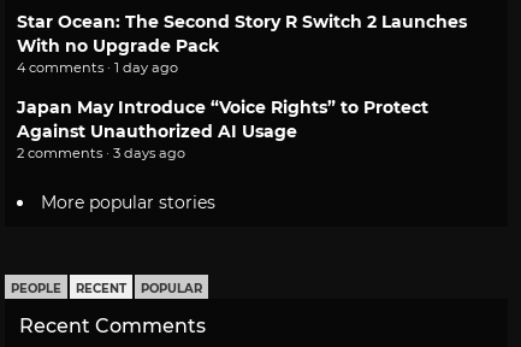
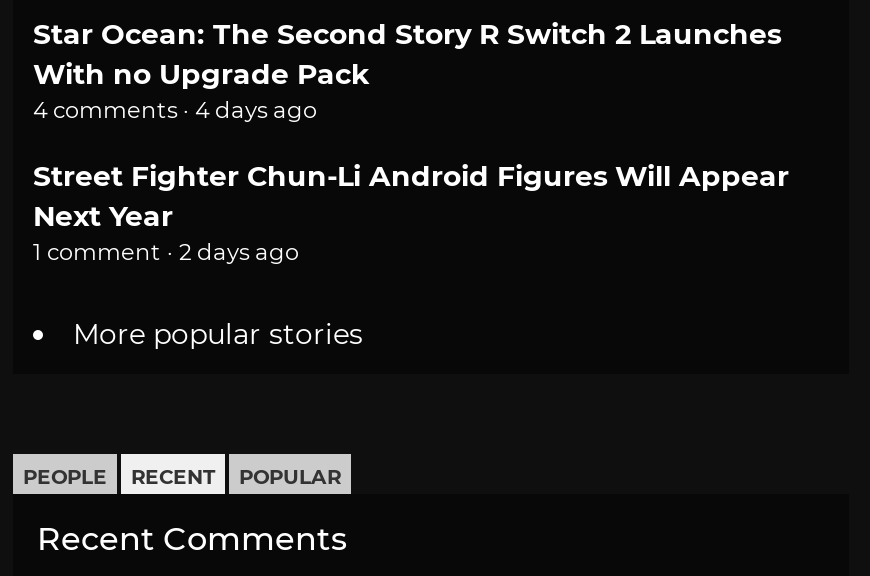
- 4 comments · 1 day ago
+ 4 comments · 4 days ago

- Japan May Introduce “Voice Rights” to Protect
- Against Unauthorized AI Usage
- 2 comments · 3 days ago
+ Street Fighter Chun-Li Android Figures Will Appear
+ Next Year
+ 1 comment · 2 days ago
